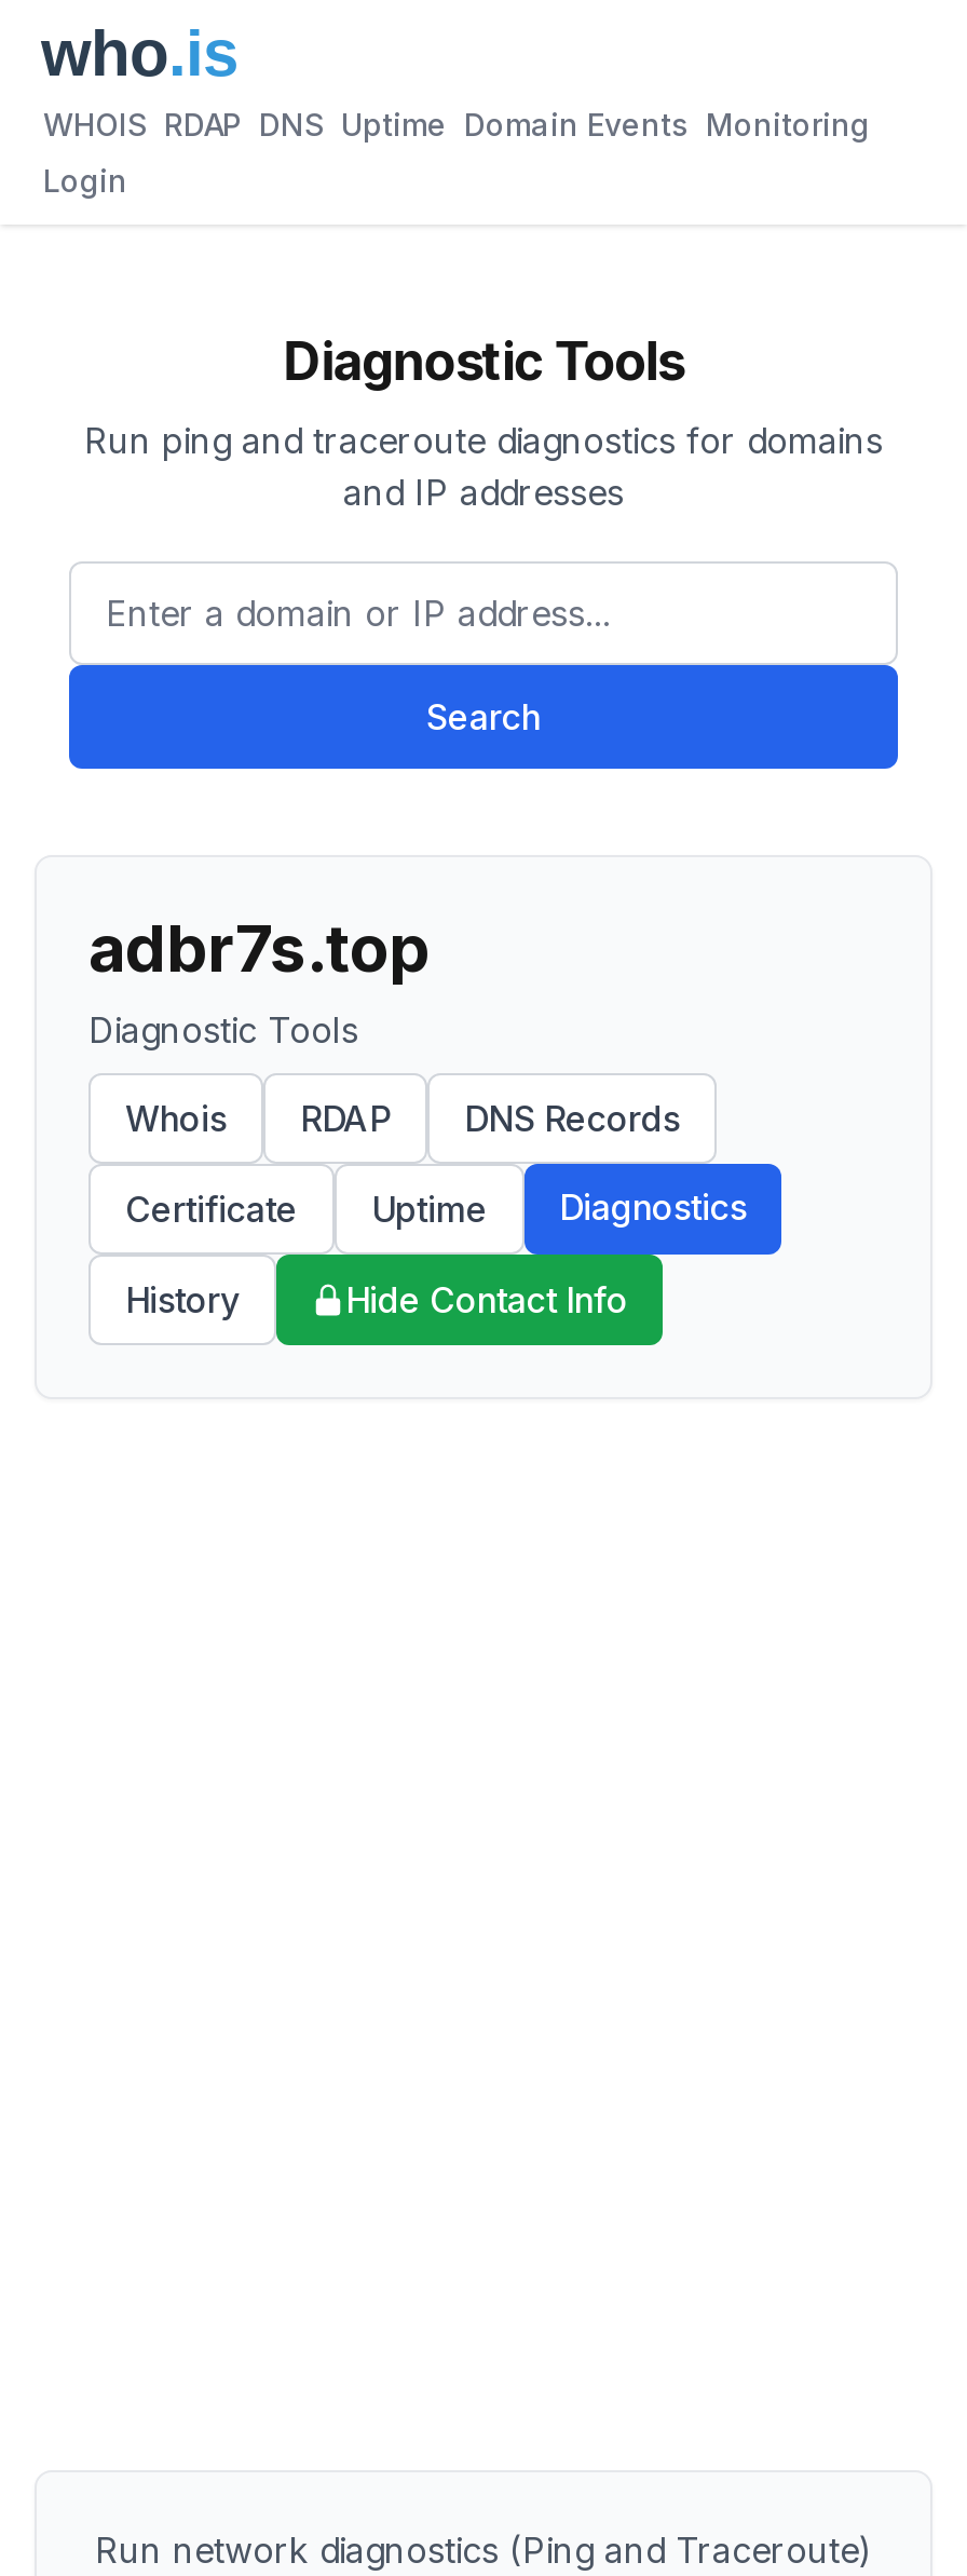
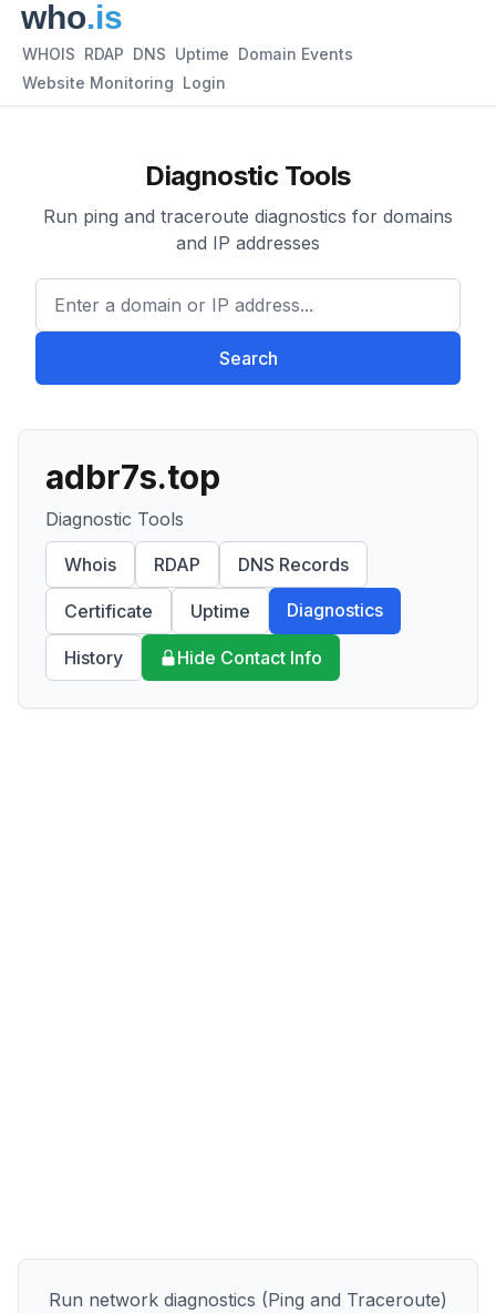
- WHOIS RDAP DNS Uptime Domain Events Monitoring
+ WHOIS RDAP DNS Uptime Domain Events

- Login
+ Website Monitoring Login
